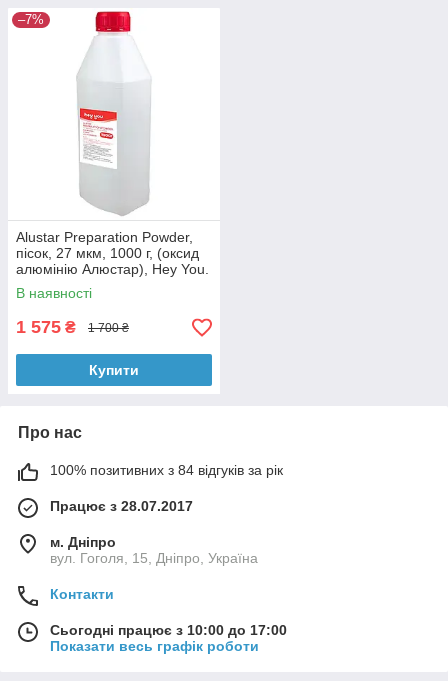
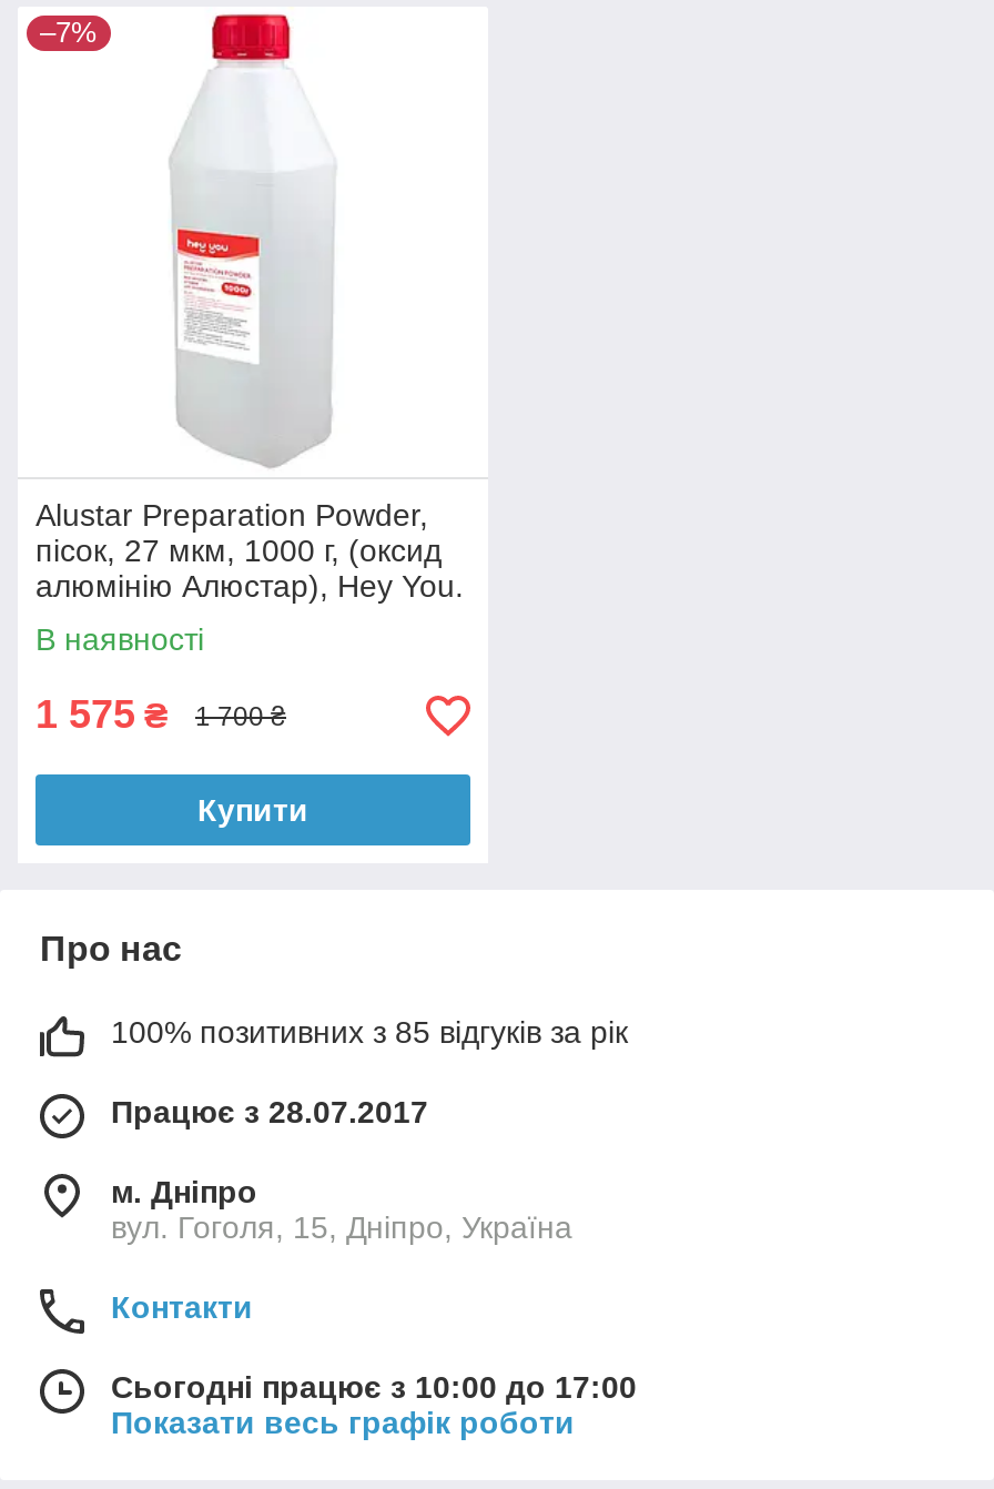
- 100% позитивних з 84 відгуків за рік
+ 100% позитивних з 85 відгуків за рік
